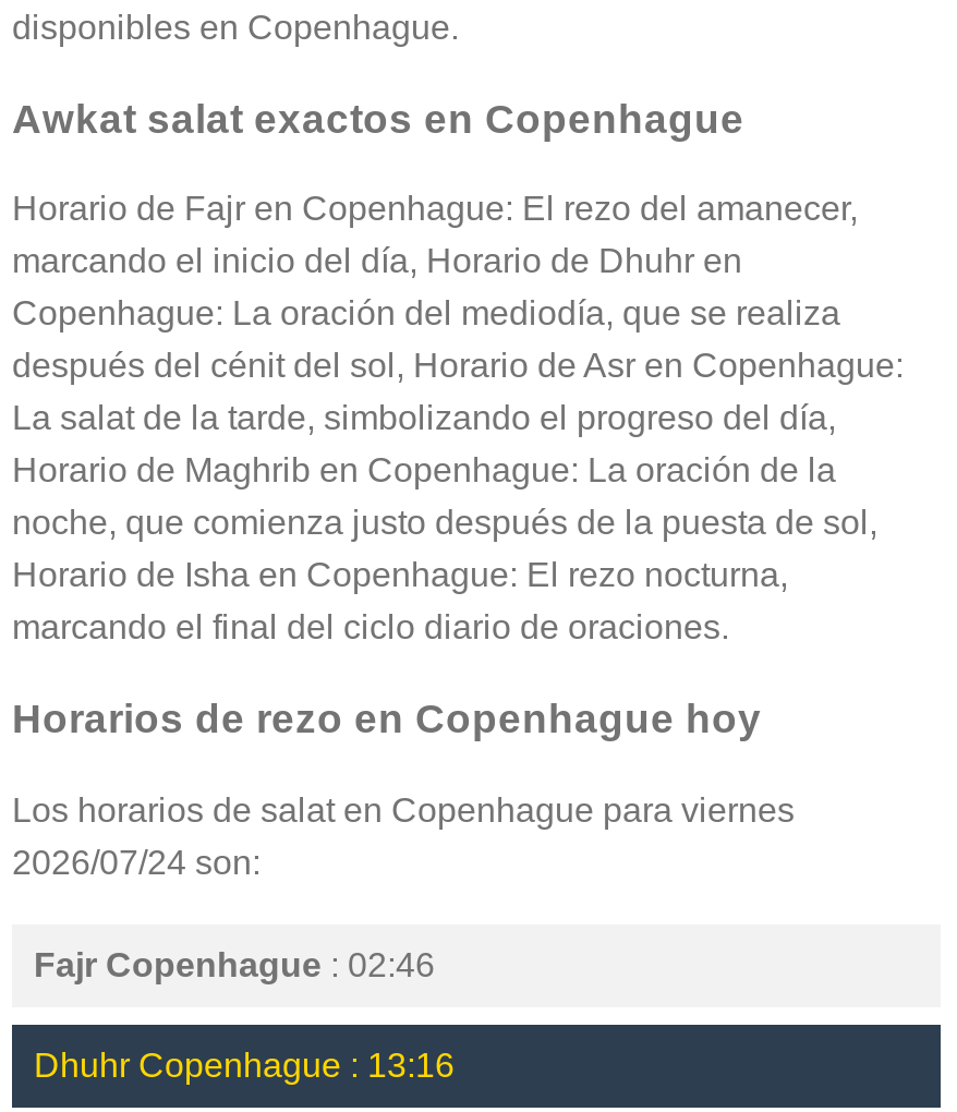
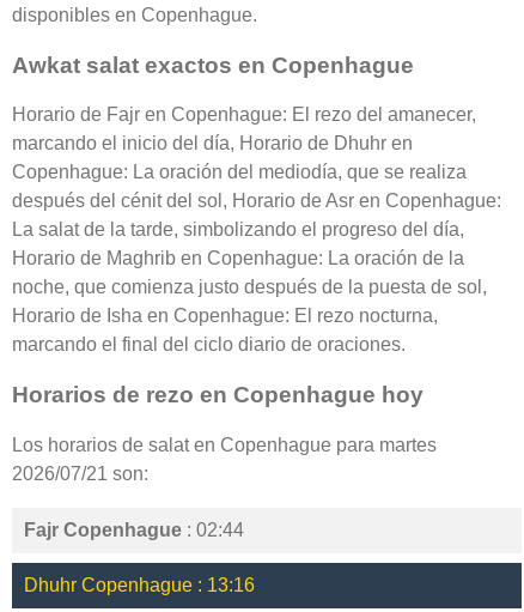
- Los horarios de salat en Copenhague para viernes
+ Los horarios de salat en Copenhague para martes

- 2026/07/24 son:
+ 2026/07/21 son:

- Fajr Copenhague: 02:46
+ Fajr Copenhague: 02:44
